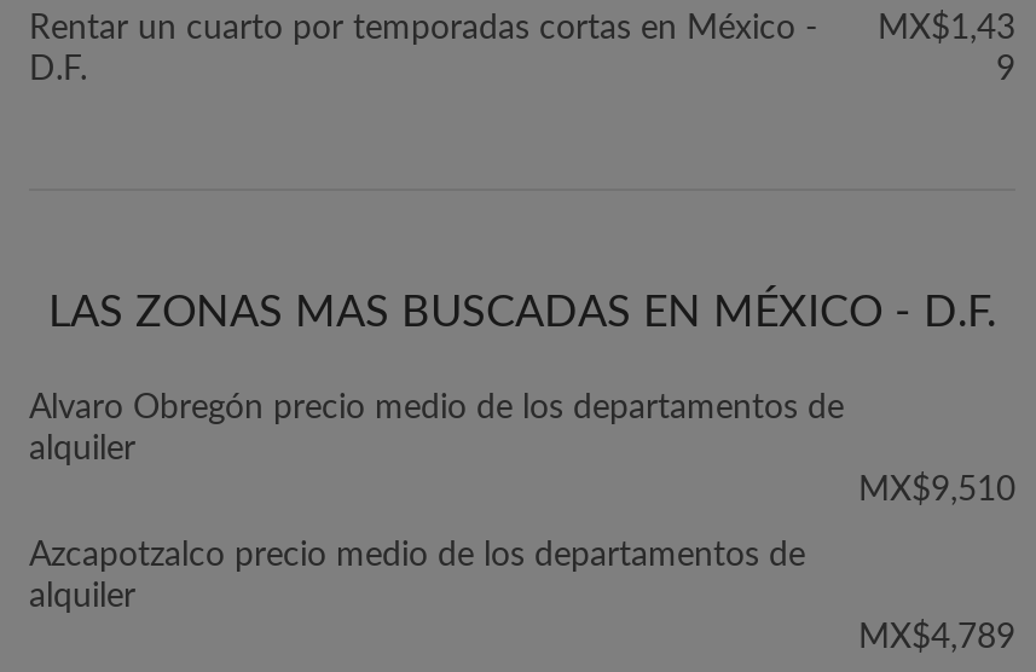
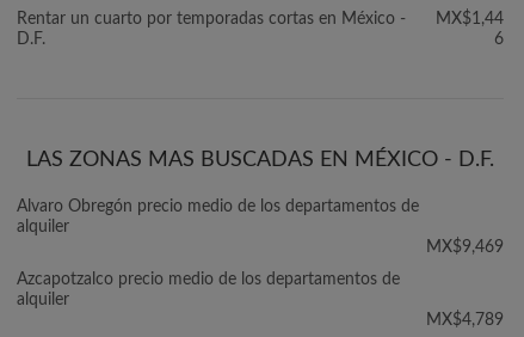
- MX$1,43
- 9
+ MX$1,44
+ 6

- MX$9,510
+ MX$9,469
